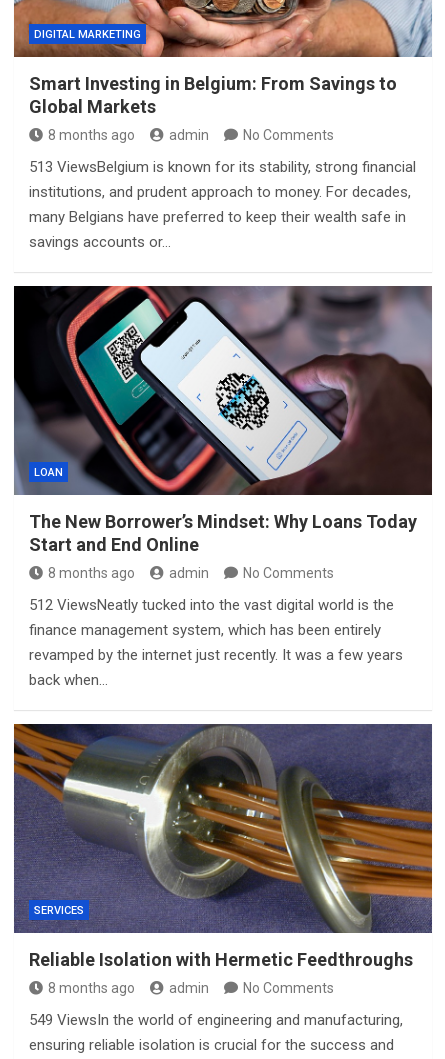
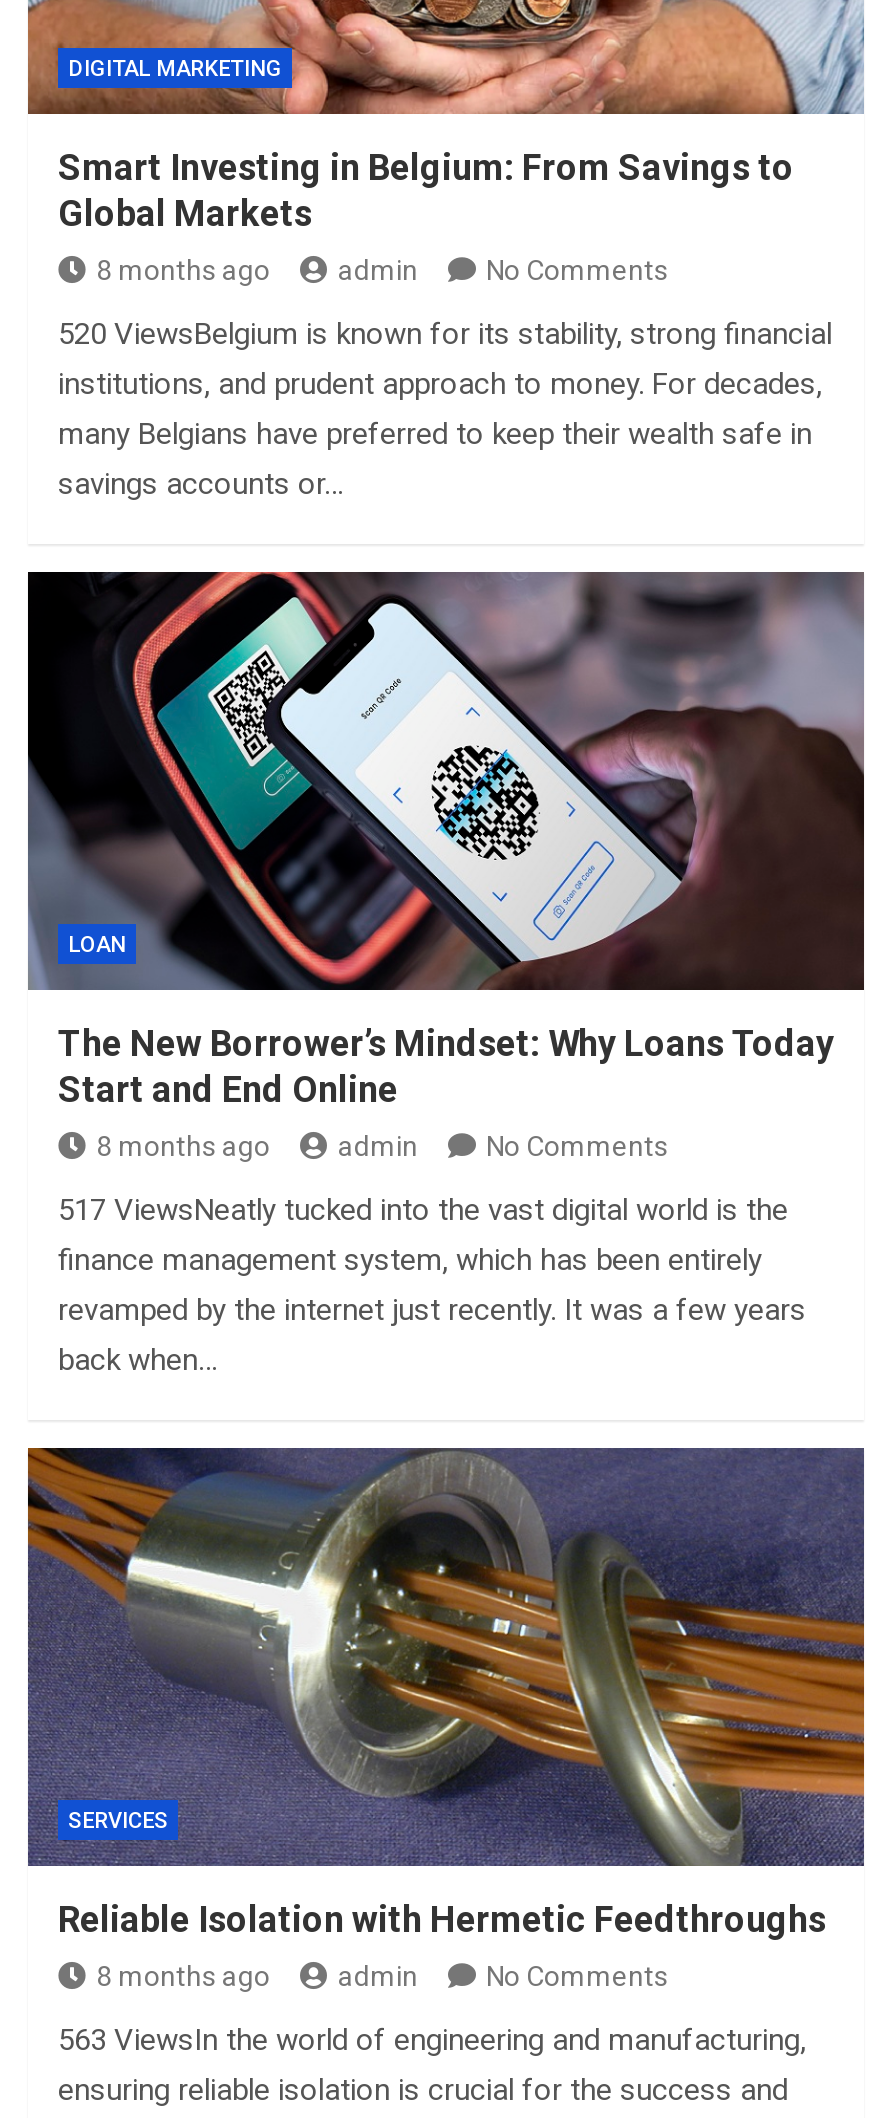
- 513 ViewsBelgium is known for its stability, strong financial
+ 520 ViewsBelgium is known for its stability, strong financial

- 512 ViewsNeatly tucked into the vast digital world is the
+ 517 ViewsNeatly tucked into the vast digital world is the

- 549 ViewsIn the world of engineering and manufacturing,
+ 563 ViewsIn the world of engineering and manufacturing,
